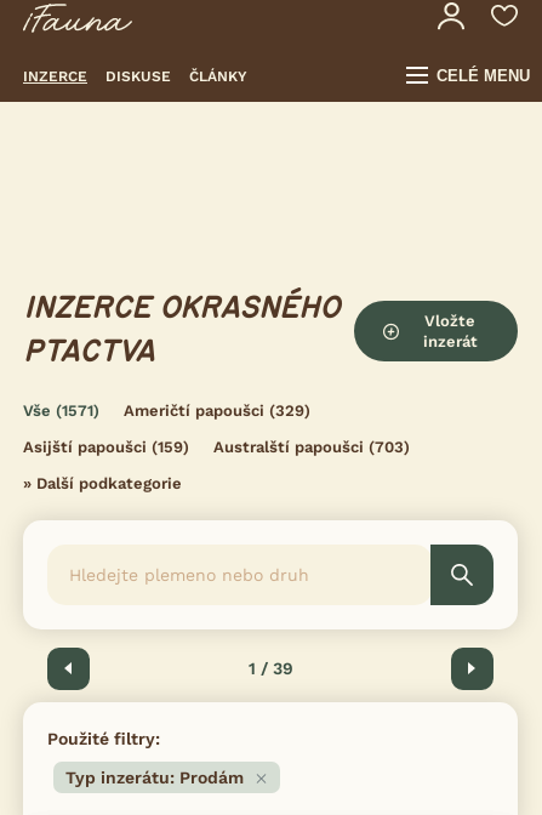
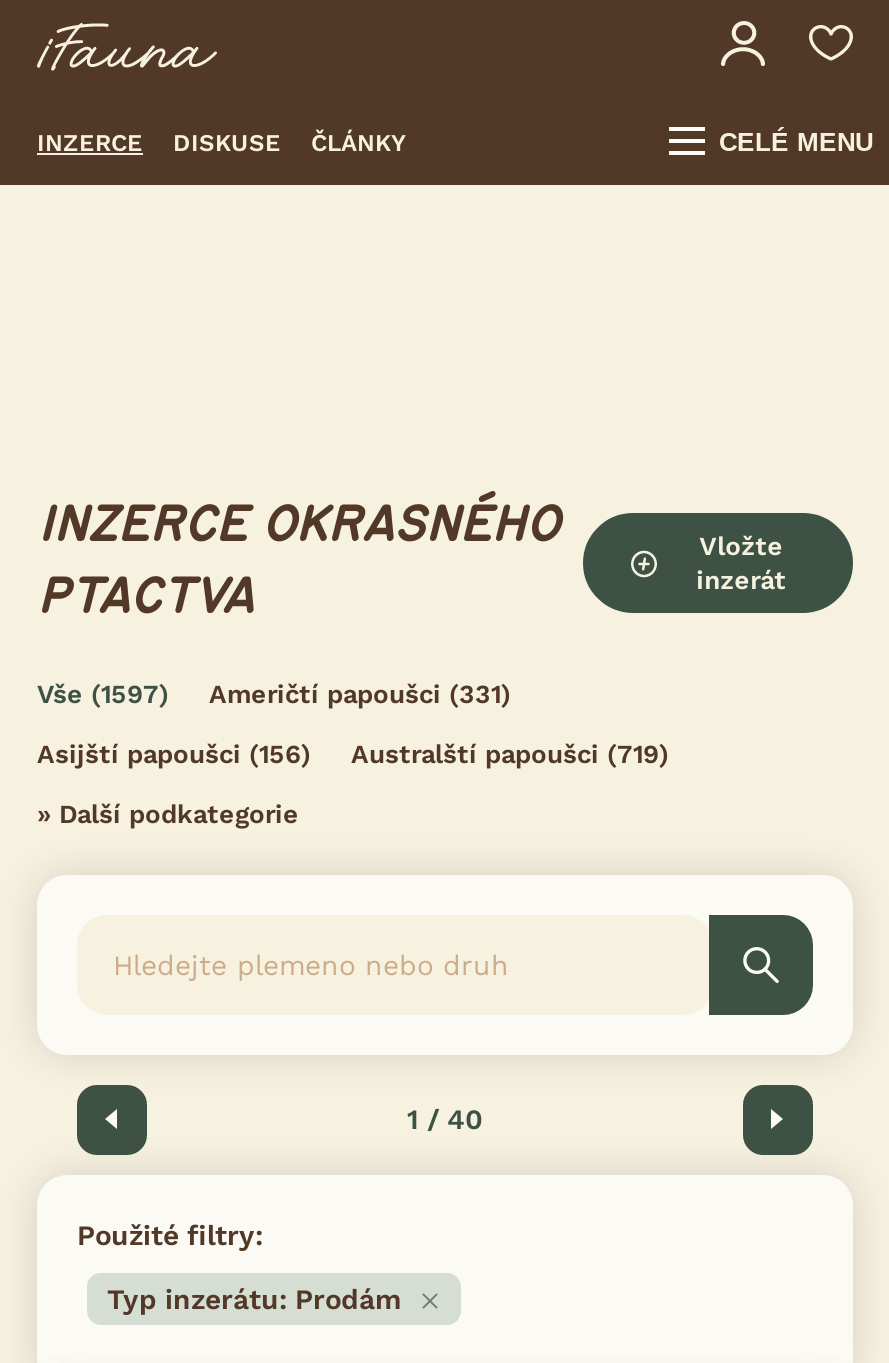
- Vše (1571)
+ Vše (1597)

- Američtí papoušci (329)
+ Američtí papoušci (331)

- Asijští papoušci (159)
+ Asijští papoušci (156)

- Australští papoušci (703)
+ Australští papoušci (719)

- 1 / 39
+ 1 / 40
